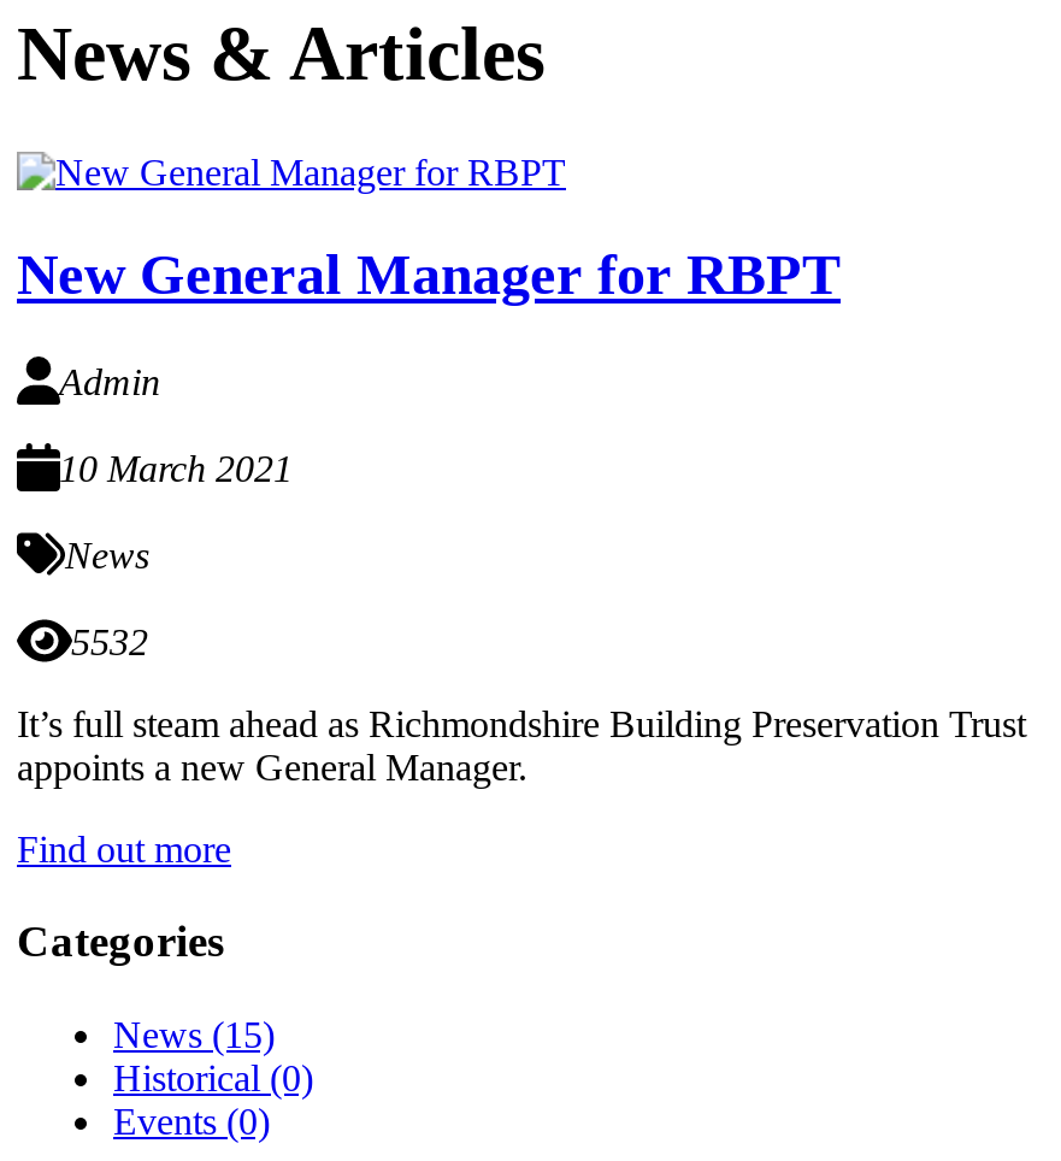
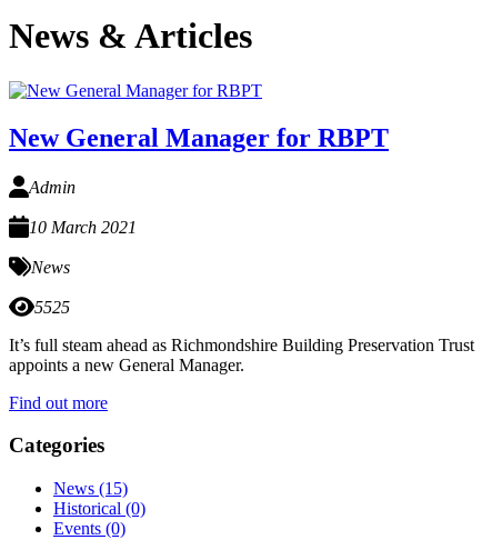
- 5532
+ 5525
